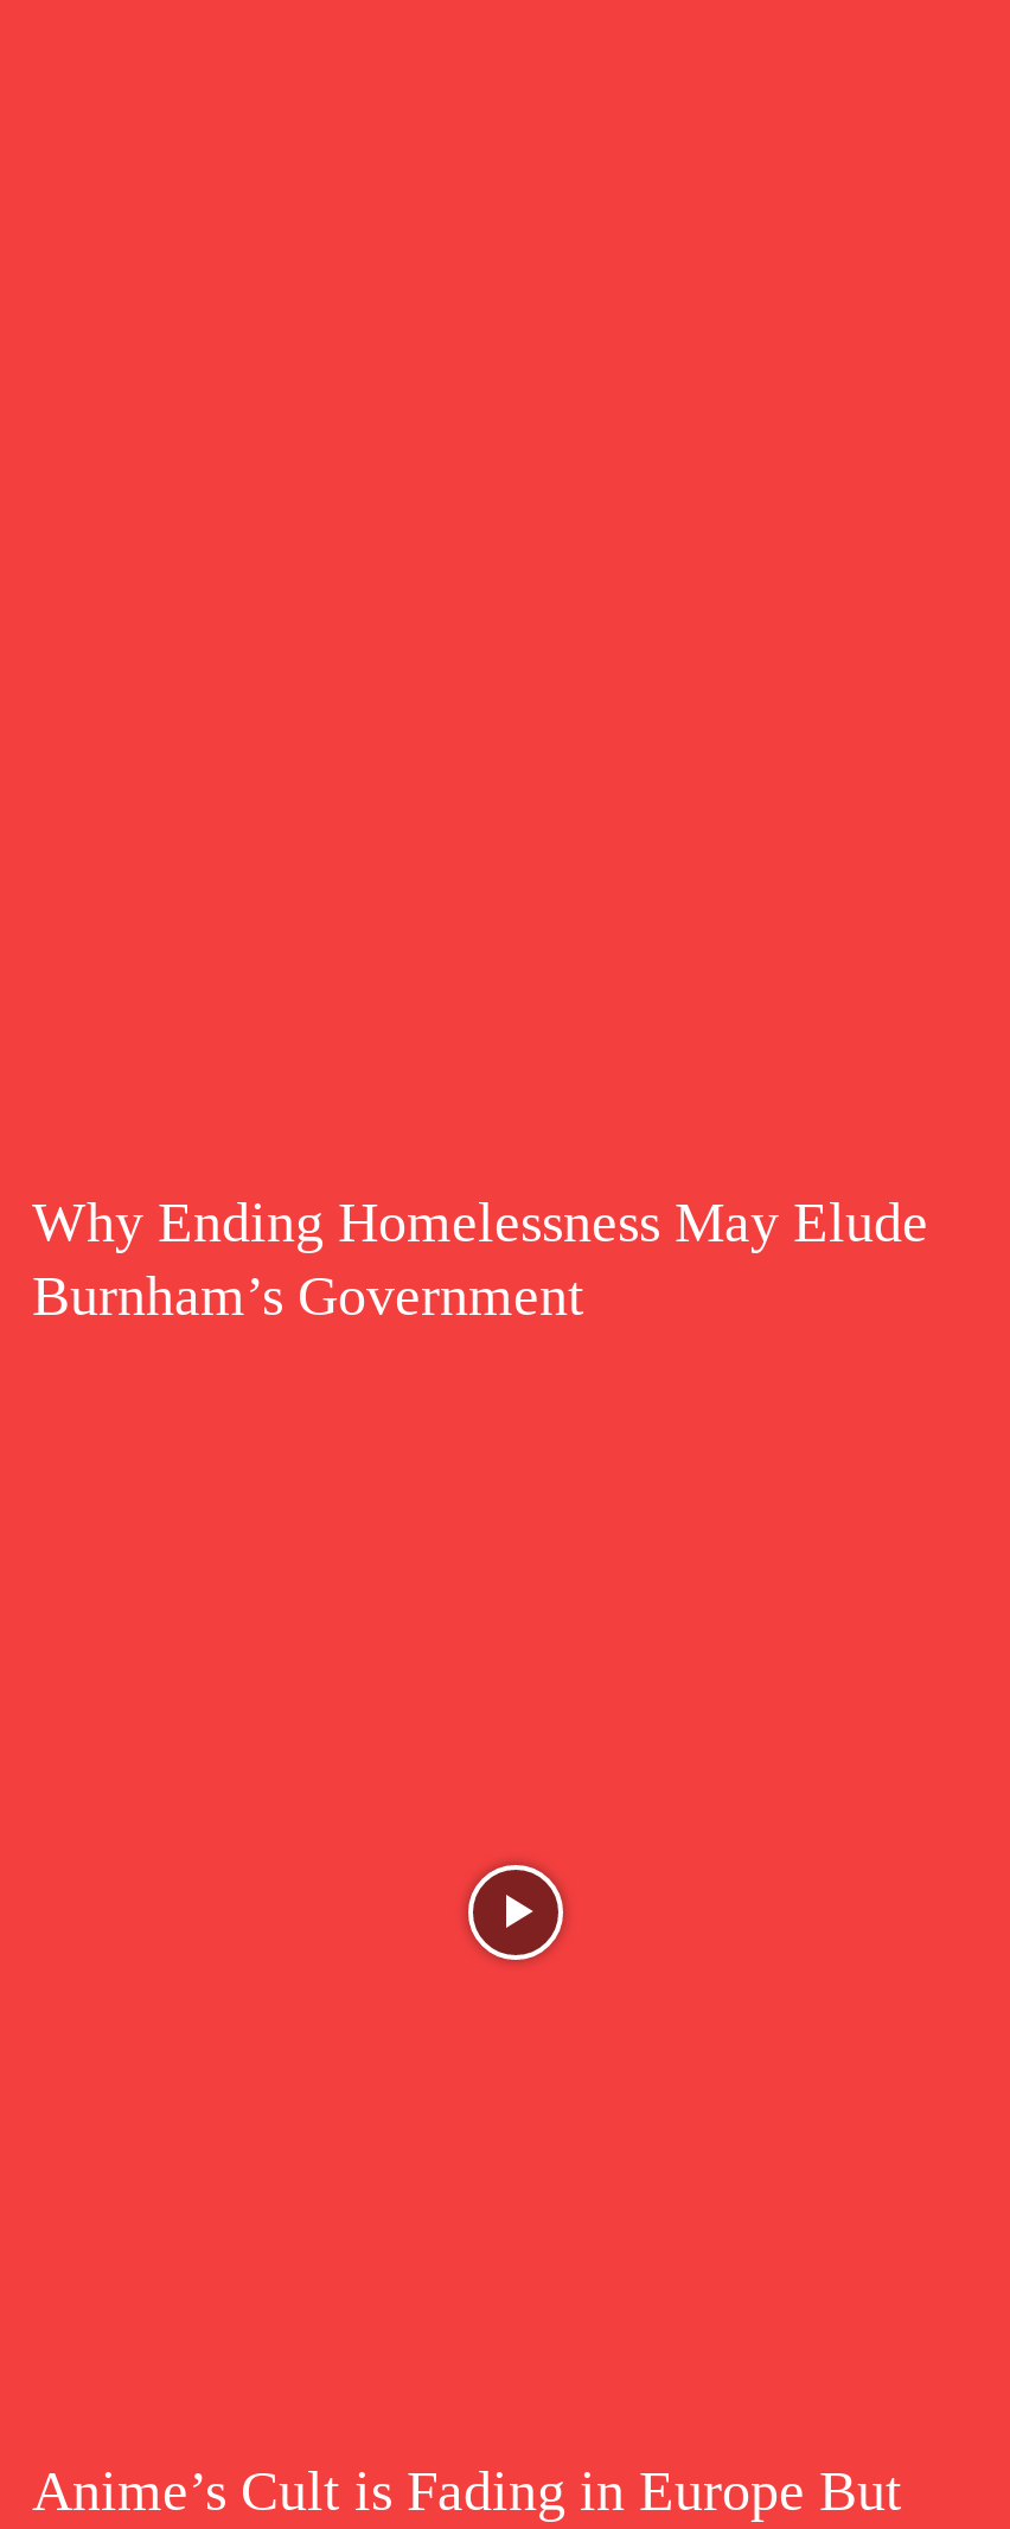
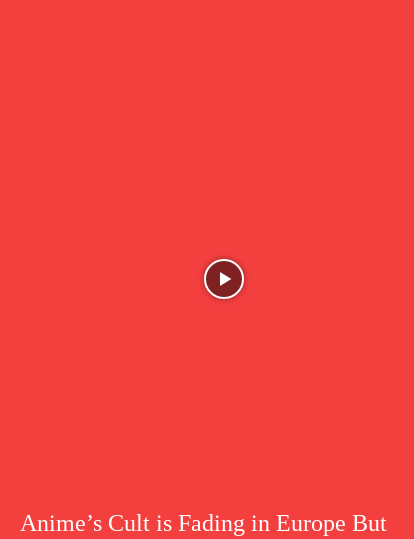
- Why Ending Homelessness May Elude
- Burnham’s Government
